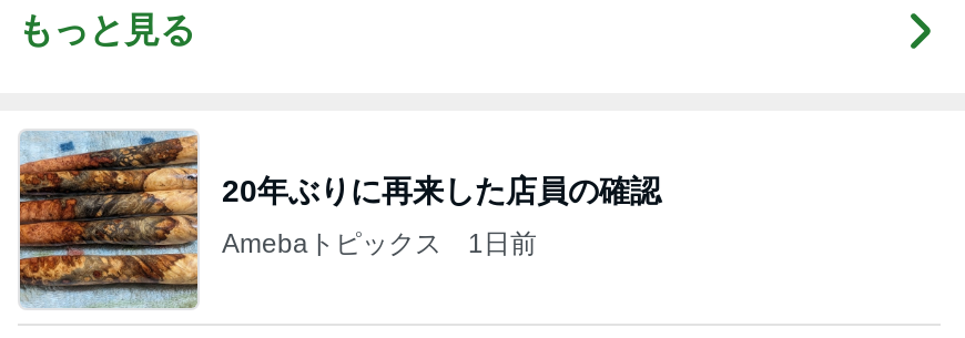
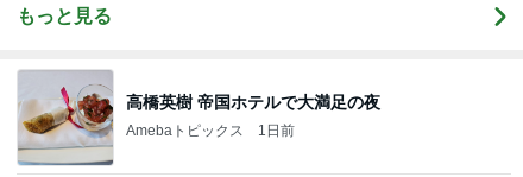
- [image]
- 20年ぶりに再来した店員の確認
+ [image]
+ 高橋英樹 帝国ホテルで大満足の夜
